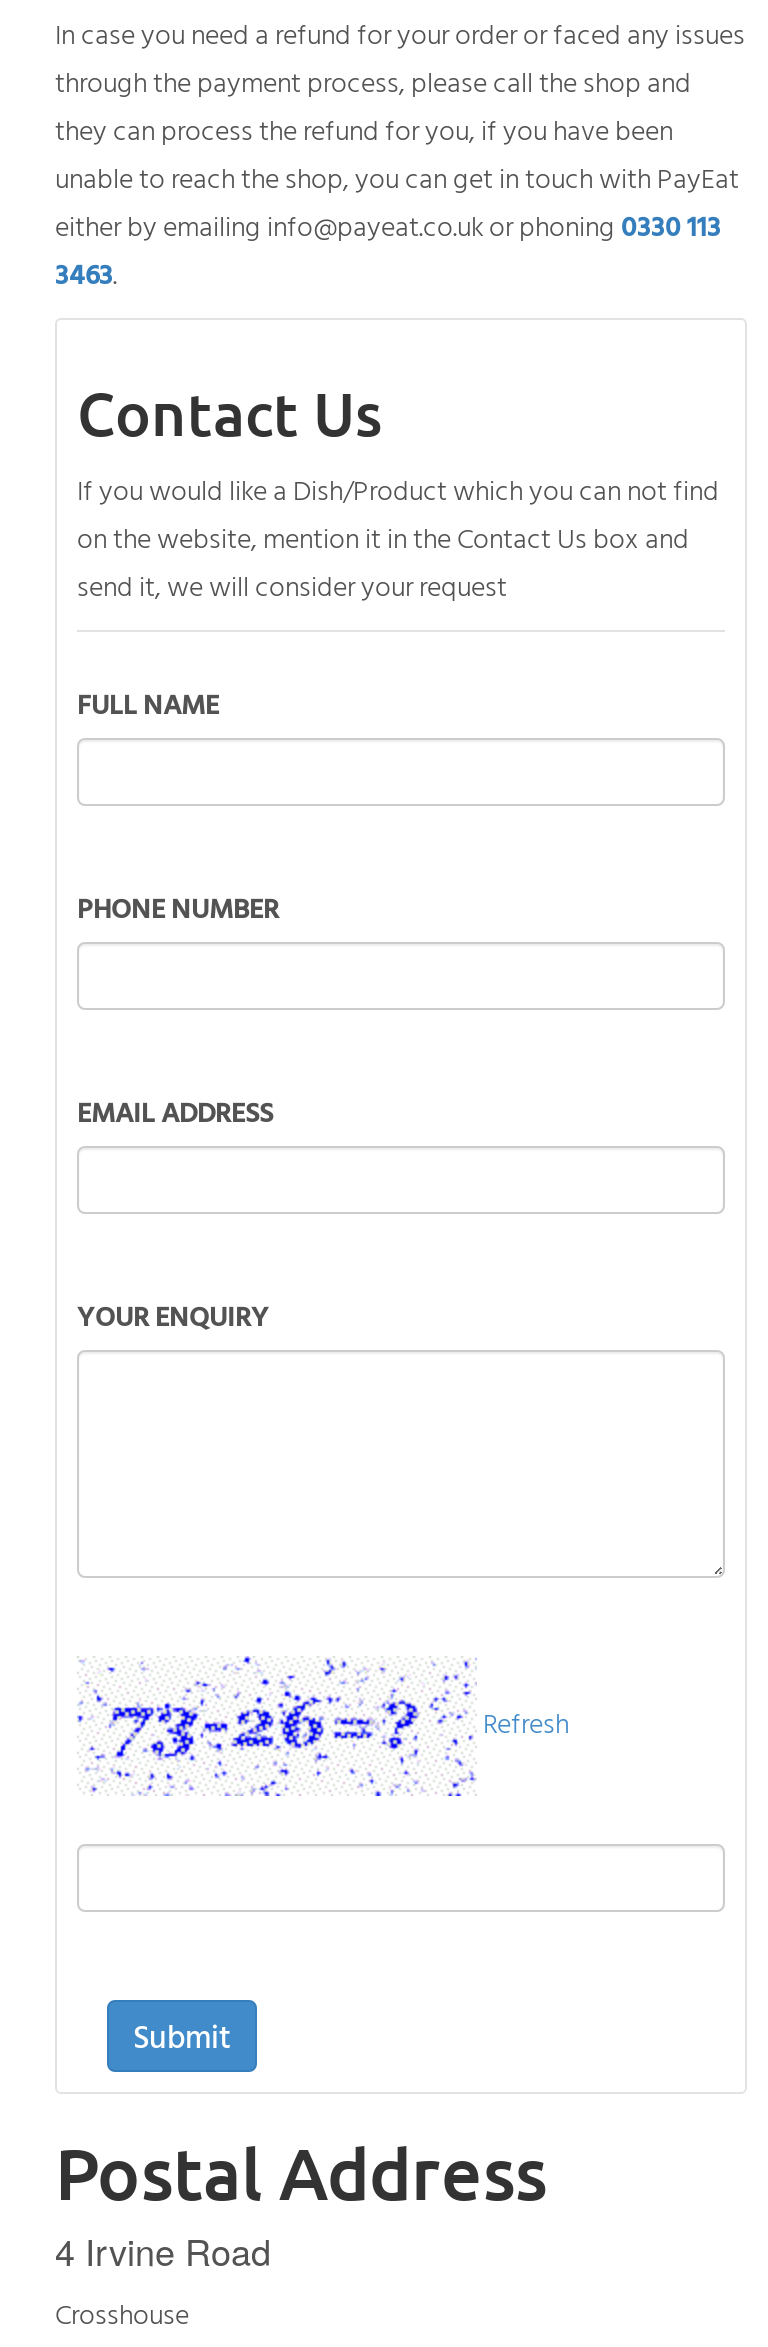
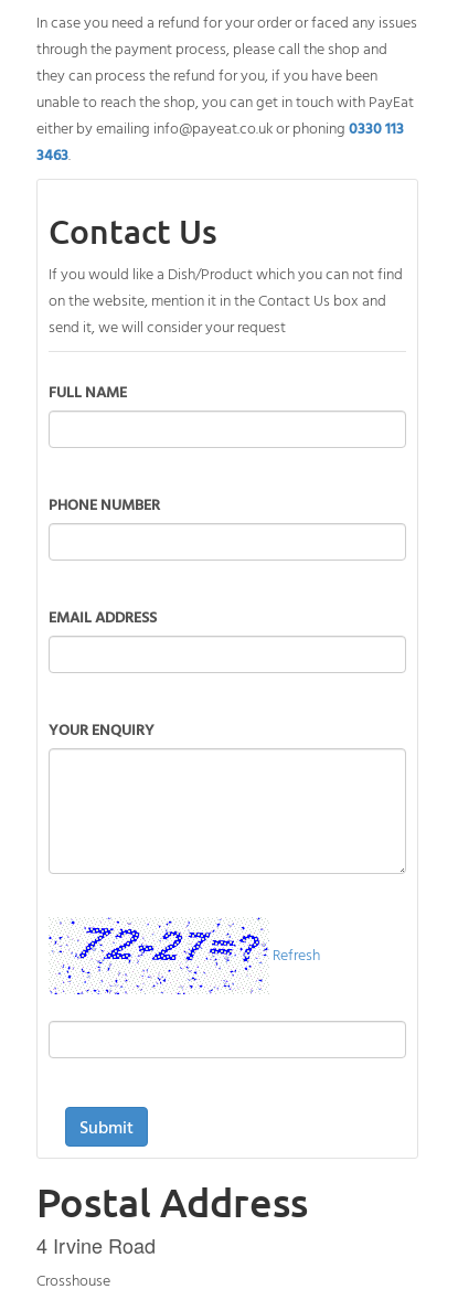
- [image]
+ [image]
